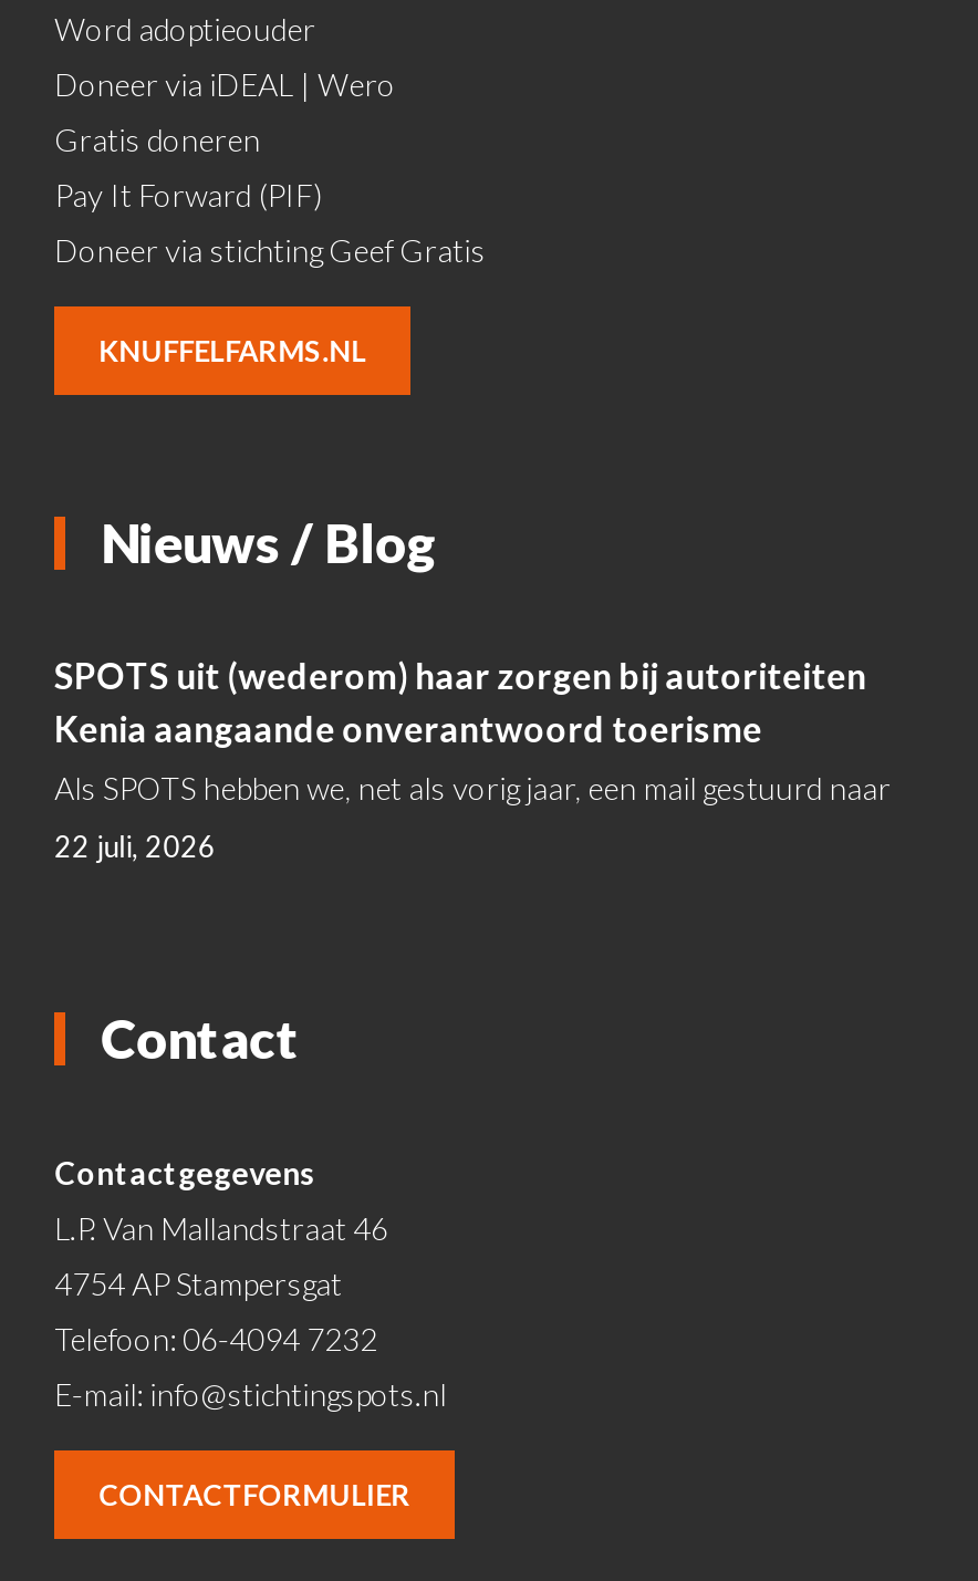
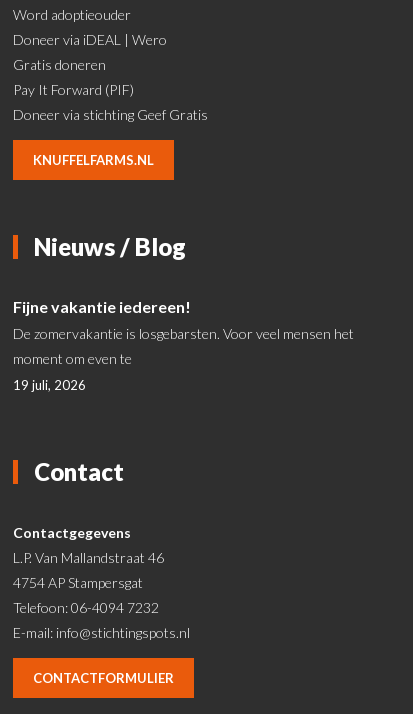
- SPOTS uit (wederom) haar zorgen bij autoriteiten
- Kenia aangaande onverantwoord toerisme
- Als SPOTS hebben we, net als vorig jaar, een mail gestuurd naar
- 22 juli, 2026
+ Fijne vakantie iedereen!
+ De zomervakantie is losgebarsten. Voor veel mensen het
+ moment om even te
+ 19 juli, 2026
